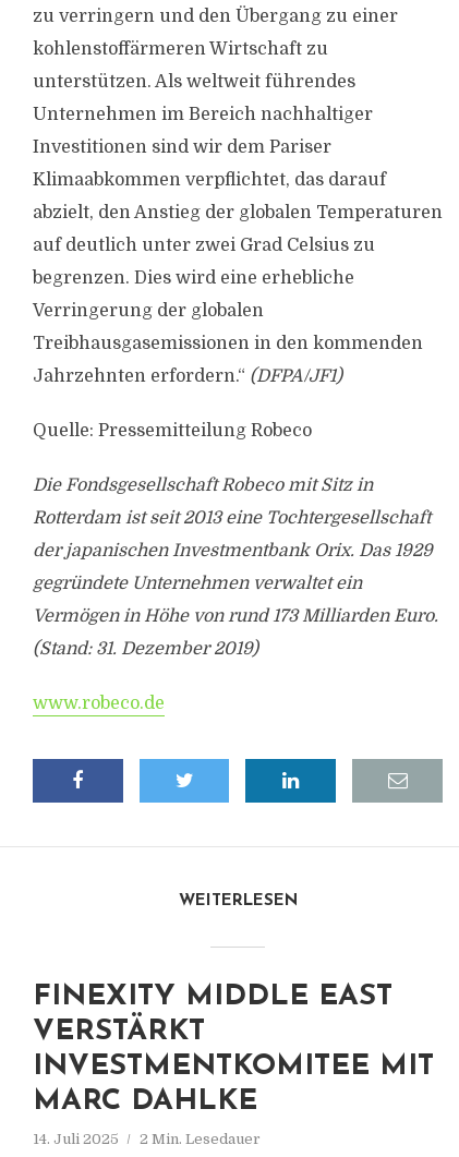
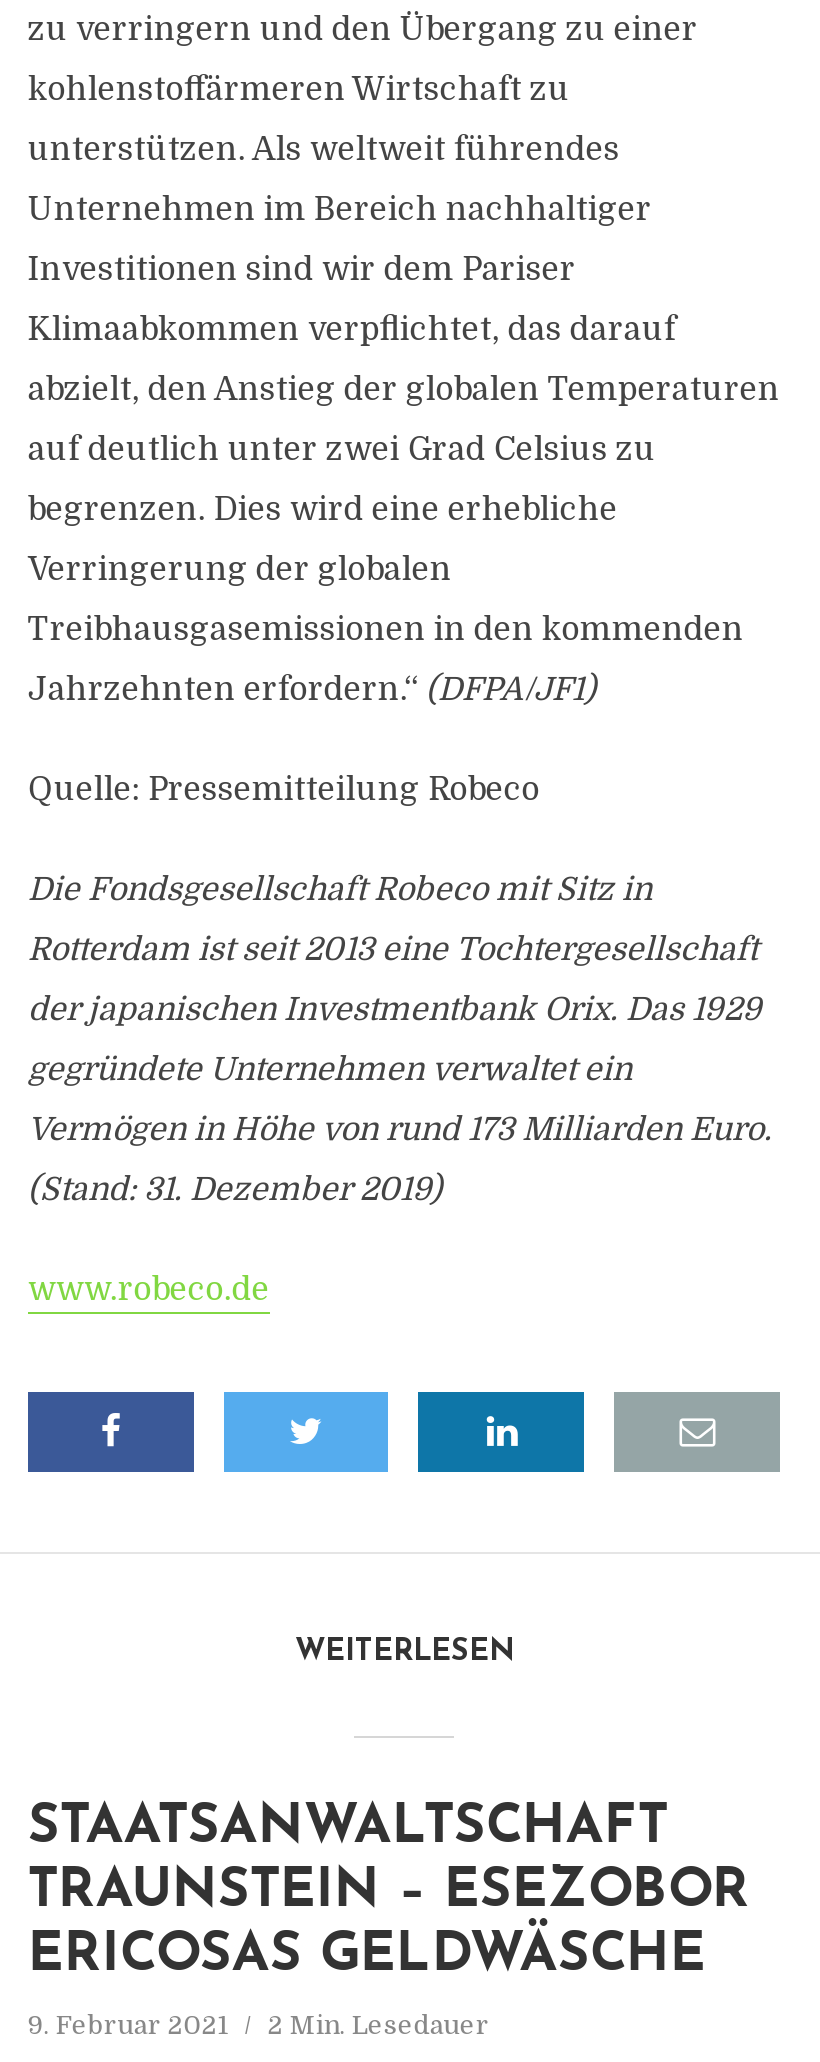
- FINEXITY MIDDLE EAST
- VERSTÄRKT
- INVESTMENTKOMITEE MIT
- MARC DAHLKE
+ STAATSANWALTSCHAFT
+ TRAUNSTEIN – ESEZOBOR
+ ERICOSAS GELDWÄSCHE

- 14. Juli 2025 2 Min. Lesedauer
+ 9. Februar 2021 2 Min. Lesedauer
